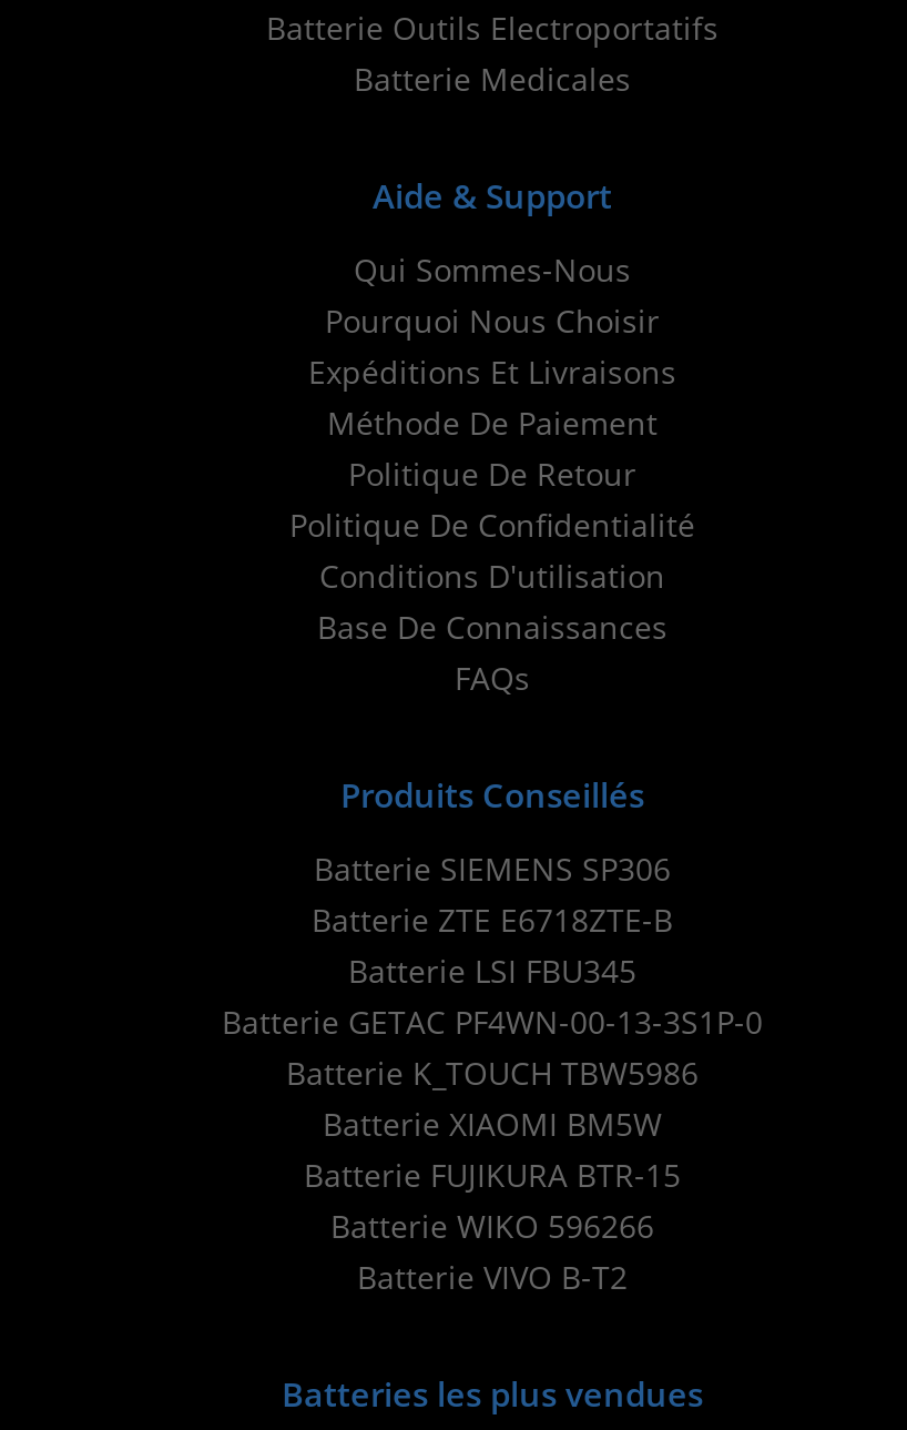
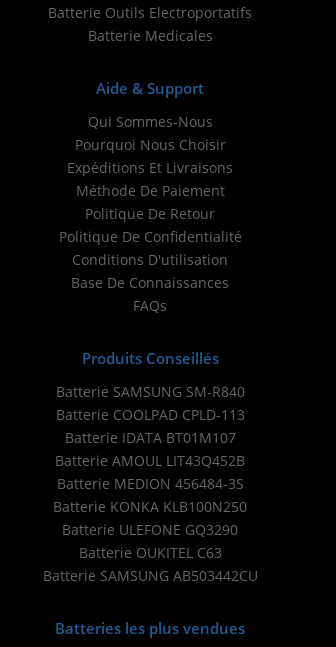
- Batterie SIEMENS SP306
+ Batterie SAMSUNG SM-R840

- Batterie ZTE E6718ZTE-B
+ Batterie COOLPAD CPLD-113

- Batterie LSI FBU345
+ Batterie IDATA BT01M107

- Batterie GETAC PF4WN-00-13-3S1P-0
+ Batterie AMOUL LIT43Q452B

- Batterie K_TOUCH TBW5986
+ Batterie MEDION 456484-3S

- Batterie XIAOMI BM5W
+ Batterie KONKA KLB100N250

- Batterie FUJIKURA BTR-15
+ Batterie ULEFONE GQ3290

- Batterie WIKO 596266
+ Batterie OUKITEL C63

- Batterie VIVO B-T2
+ Batterie SAMSUNG AB503442CU
